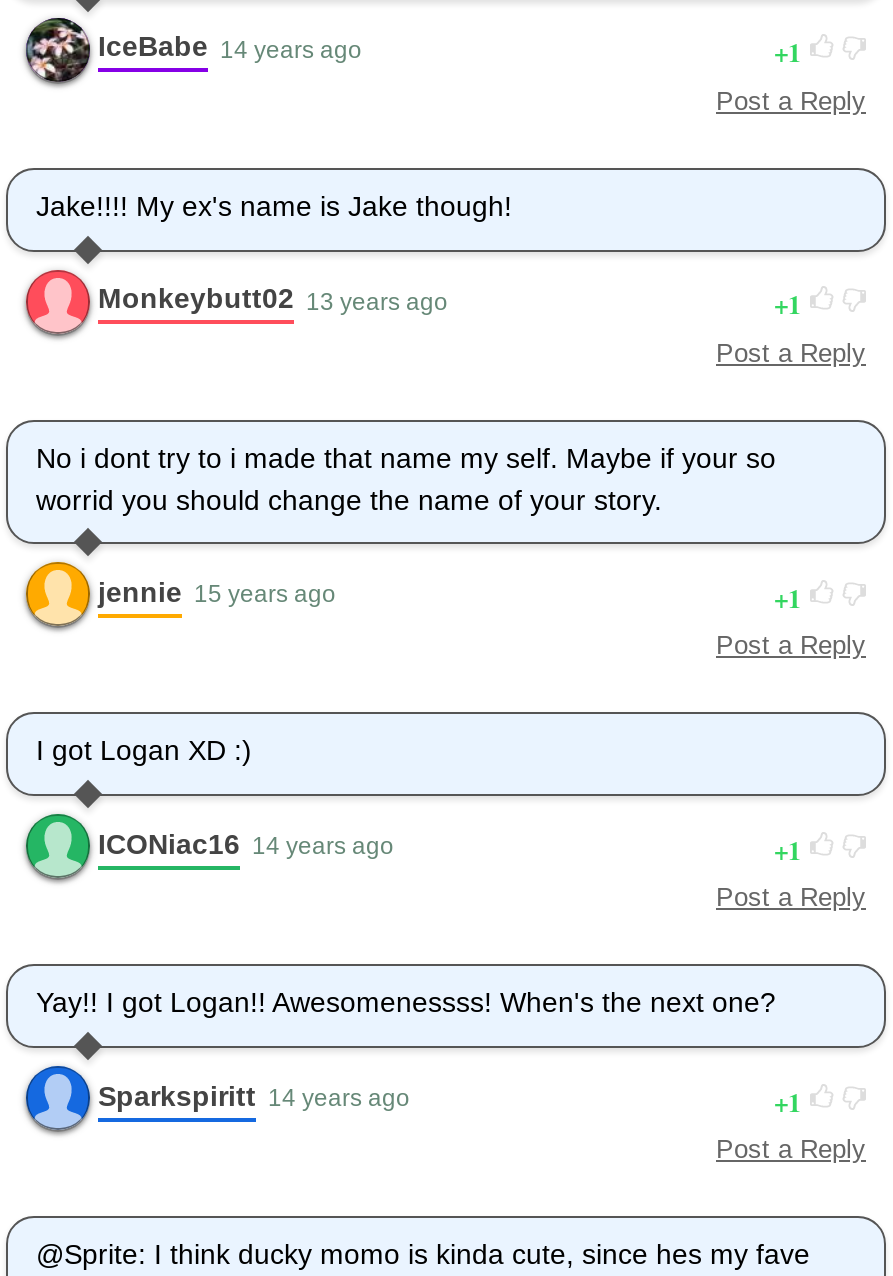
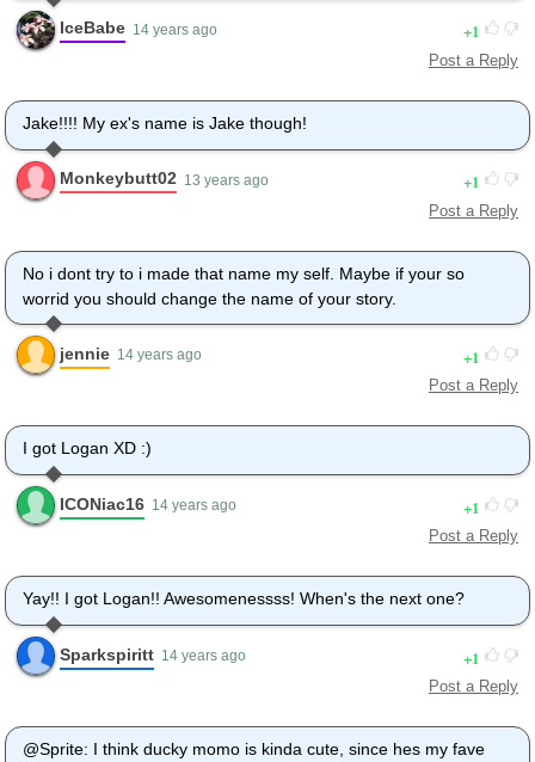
- jennie 15 years ago
+ jennie 14 years ago
